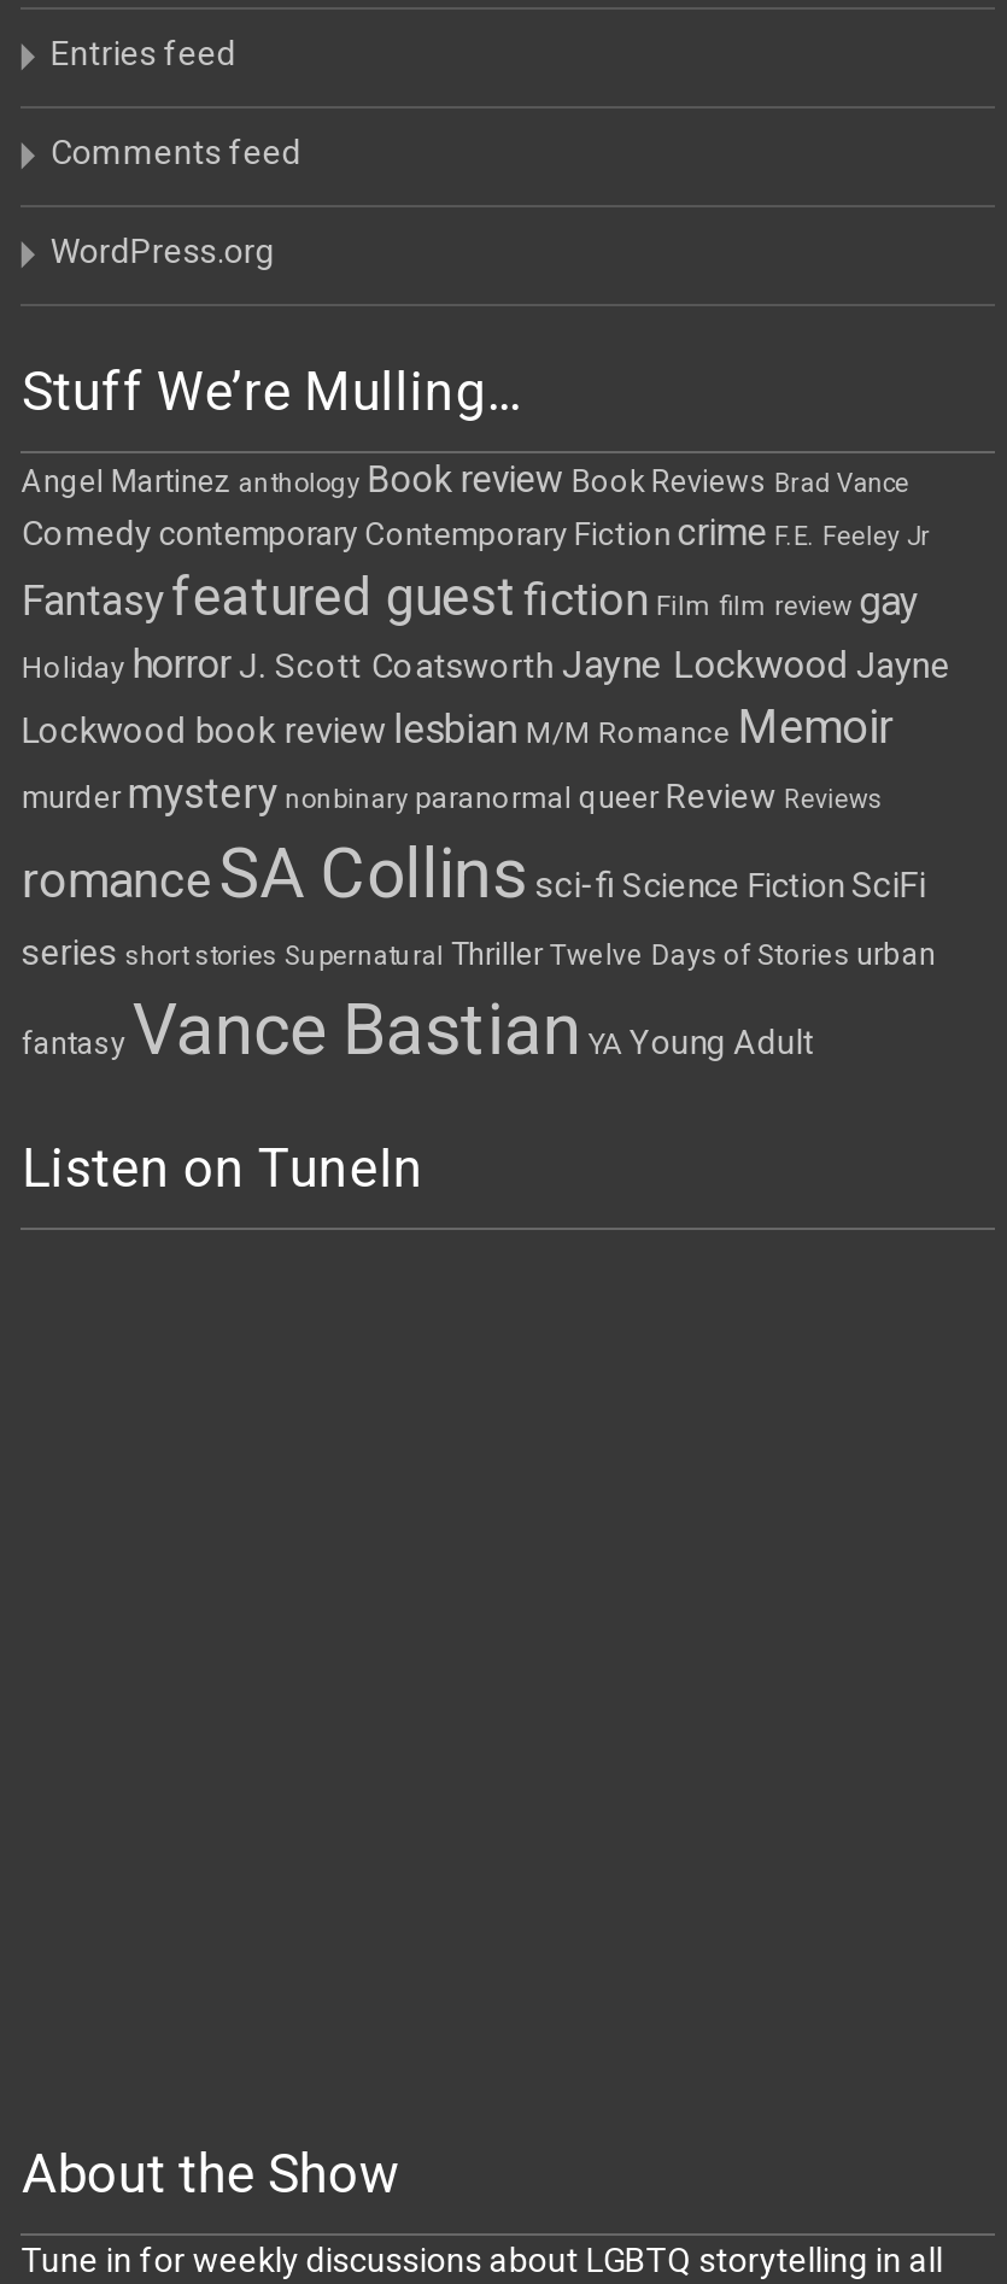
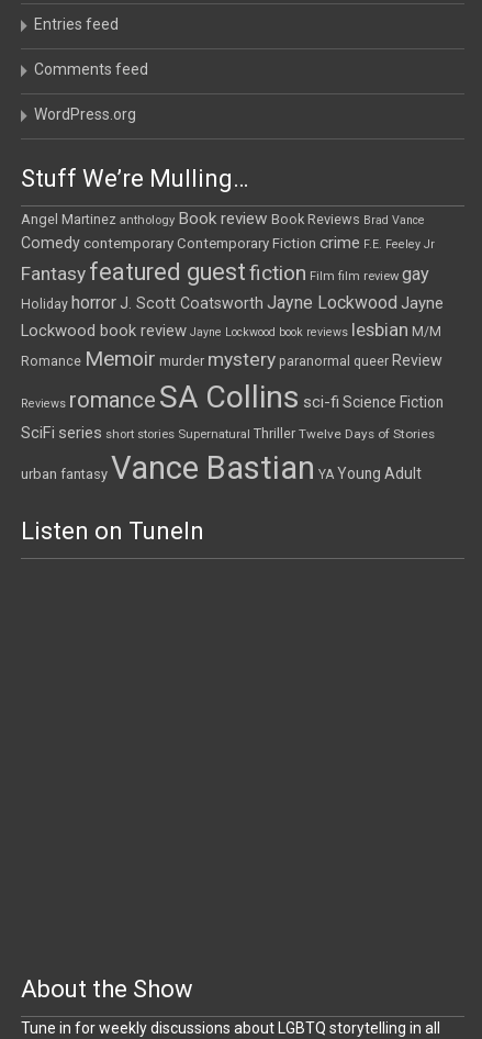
- Lockwood book review lesbian M/M Romance Memoir
- murder mystery nonbinary paranormal queer Review Reviews
- romance SA Collins sci-fi Science Fiction SciFi
- series short stories Supernatural Thriller Twelve Days of Stories urban
- fantasy Vance Bastian YA Young Adult
+ Lockwood book review Jayne Lockwood book reviews lesbian M/M
+ Romance Memoir murder mystery paranormal queer Review
+ Reviews romance SA Collins sci-fi Science Fiction
+ SciFi series short stories Supernatural Thriller Twelve Days of Stories
+ urban fantasy Vance Bastian YA Young Adult
